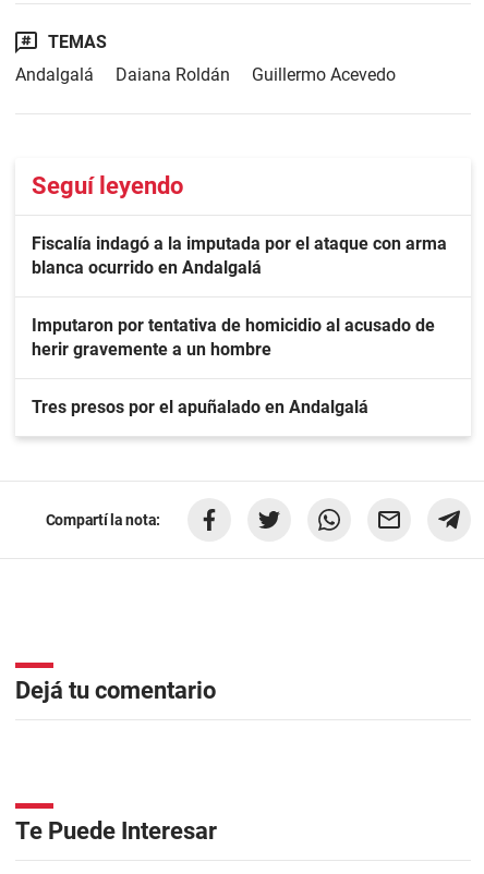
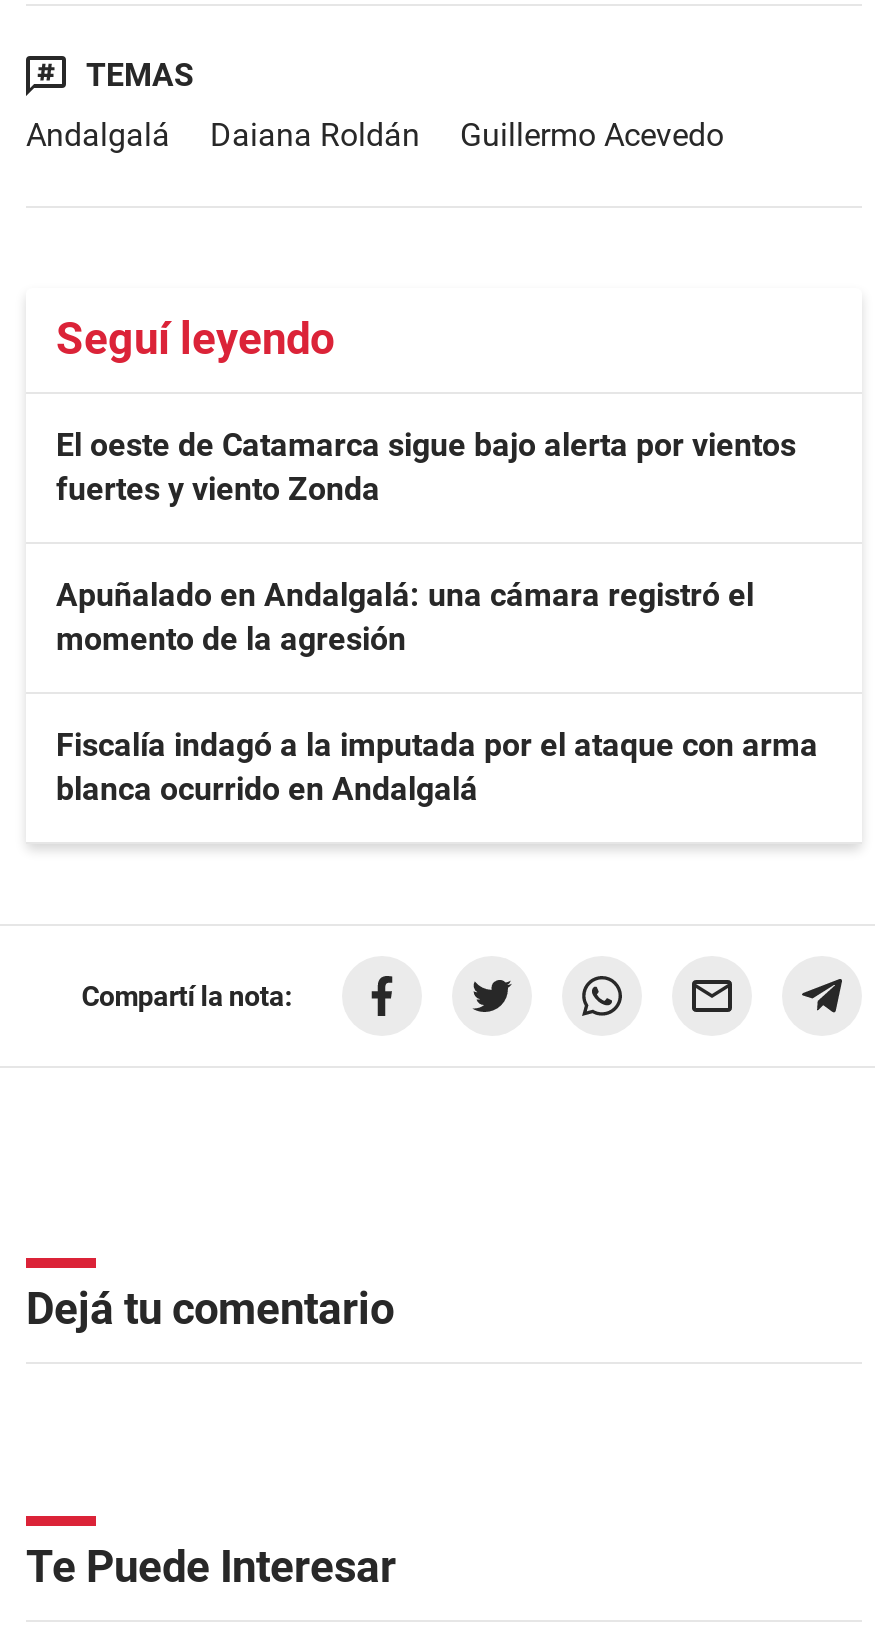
+ El oeste de Catamarca sigue bajo alerta por vientos
+ fuertes y viento Zonda
+ Apuñalado en Andalgalá: una cámara registró el
+ momento de la agresión

moved down: Fiscalía indagó a la imputada por el ataque con arma | blanca ocurrido en Andalgalá

- Imputaron por tentativa de homicidio al acusado de
- herir gravemente a un hombre
- Tres presos por el apuñalado en Andalgalá
